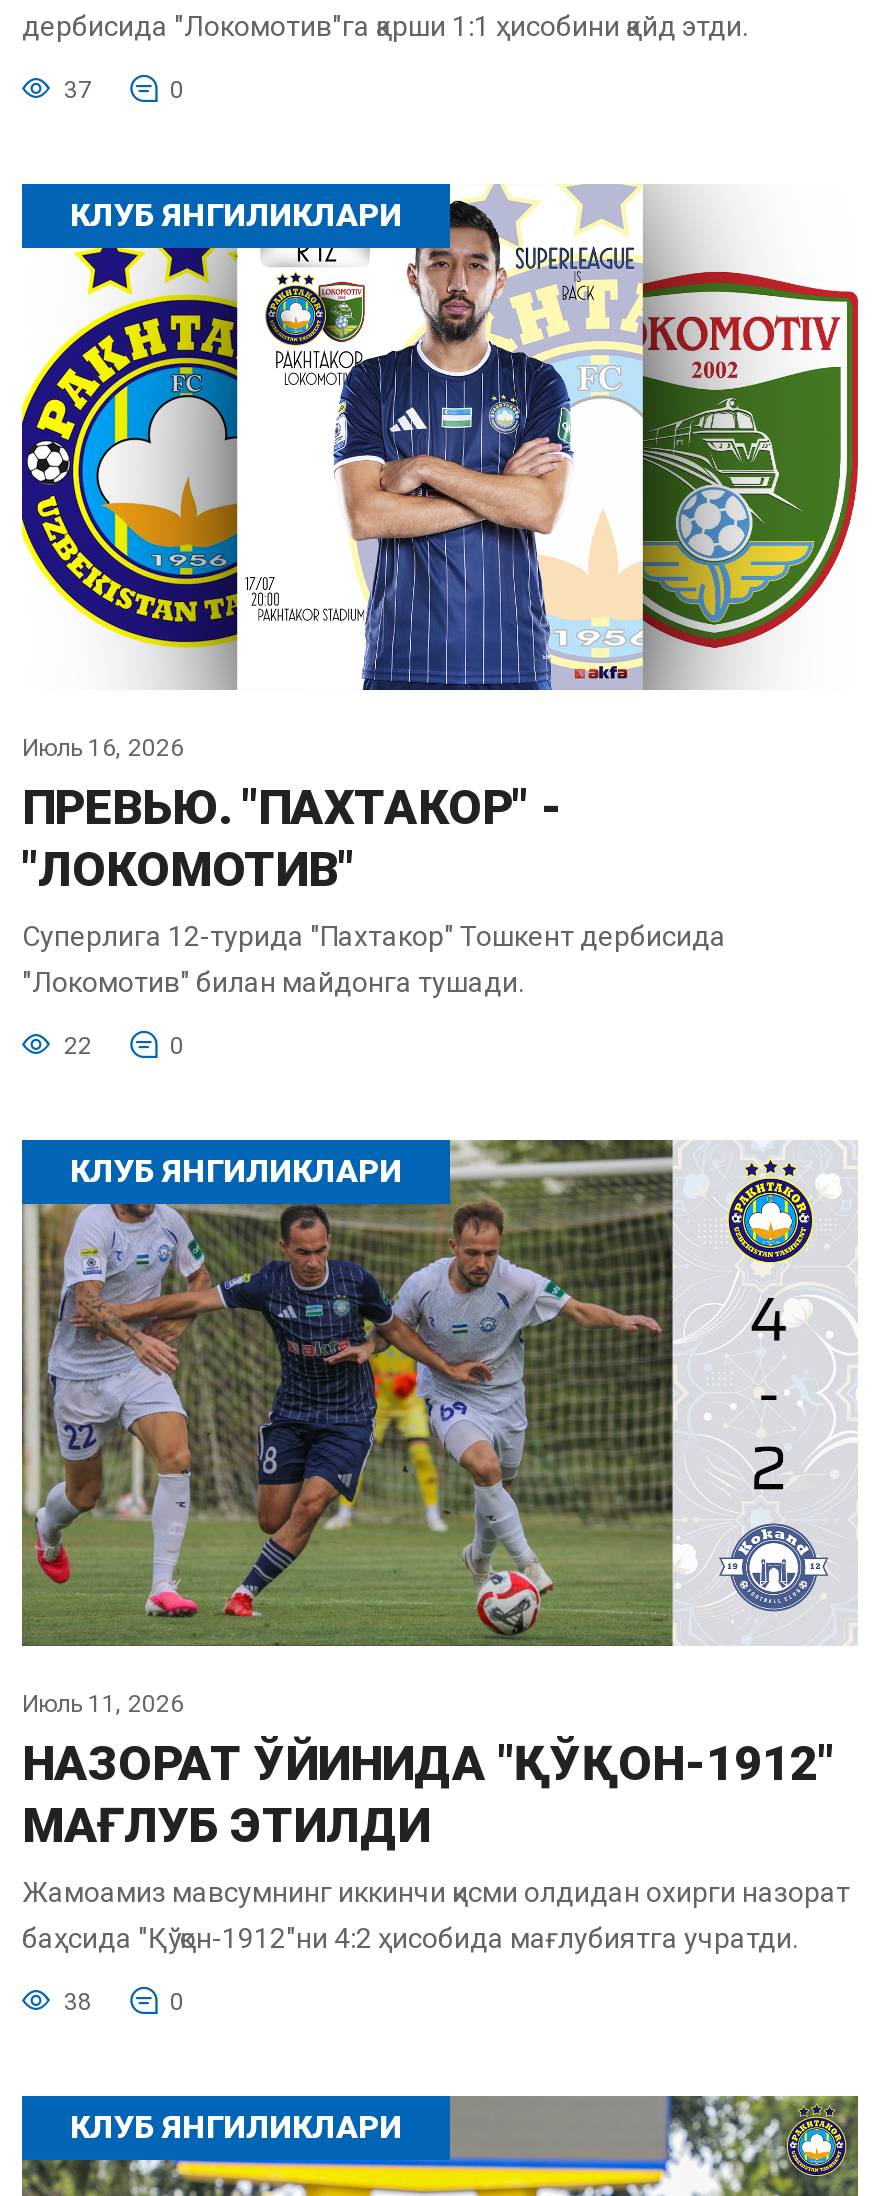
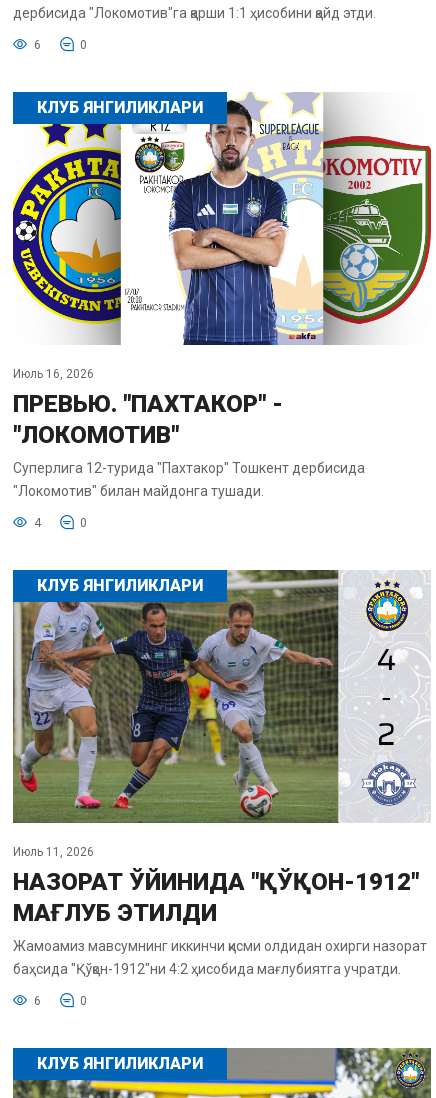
- 37
+ 6

- 22
+ 4

- 38
+ 6
